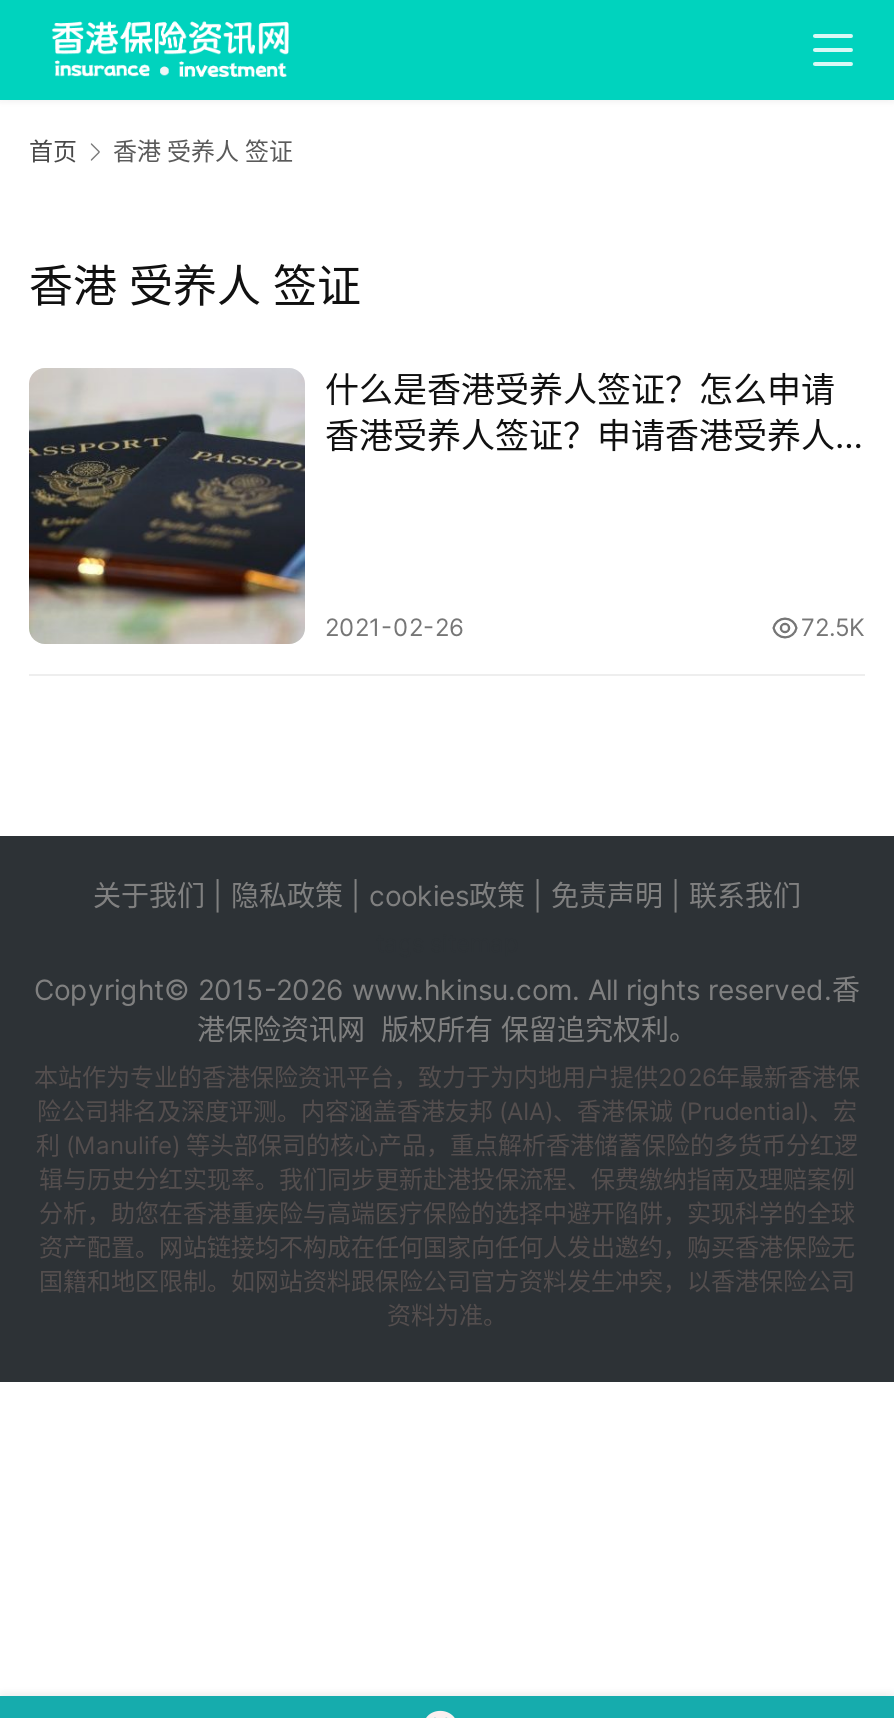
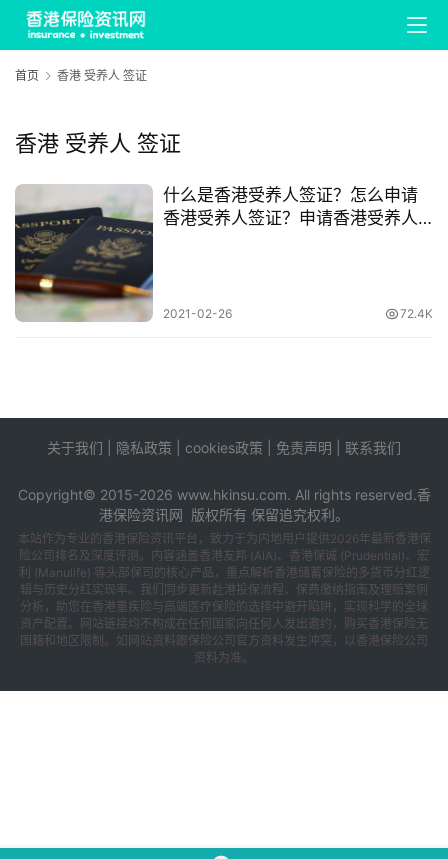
- 72.5K
+ 72.4K
